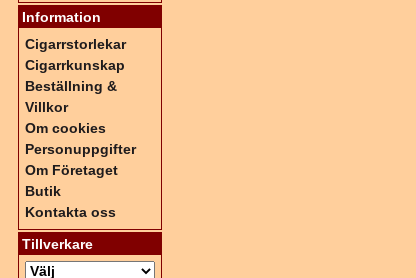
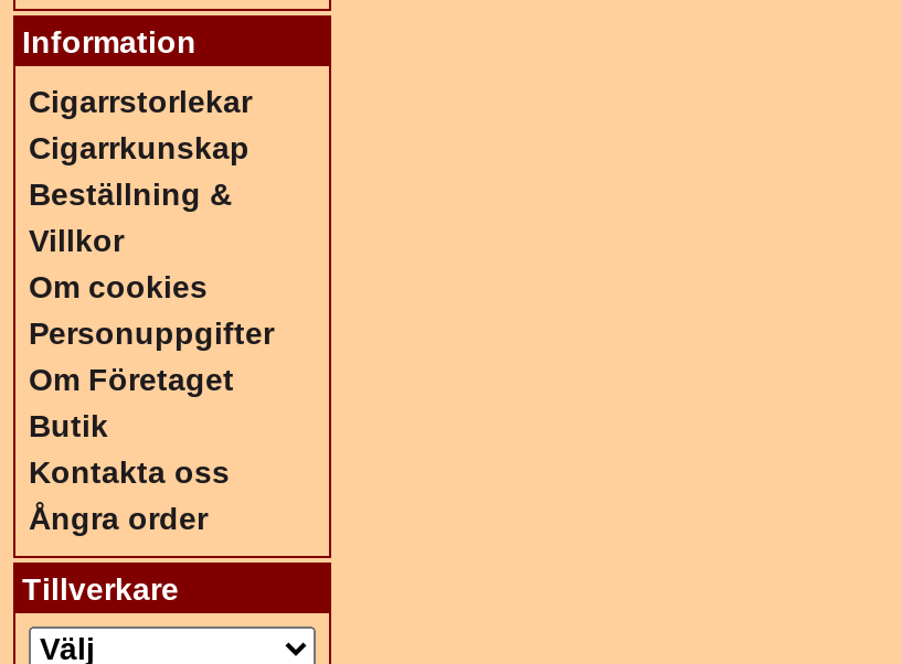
+ Ångra order
